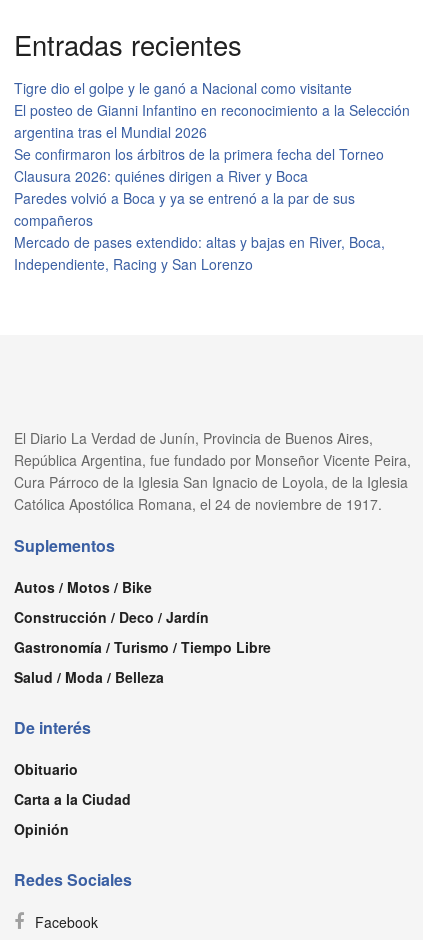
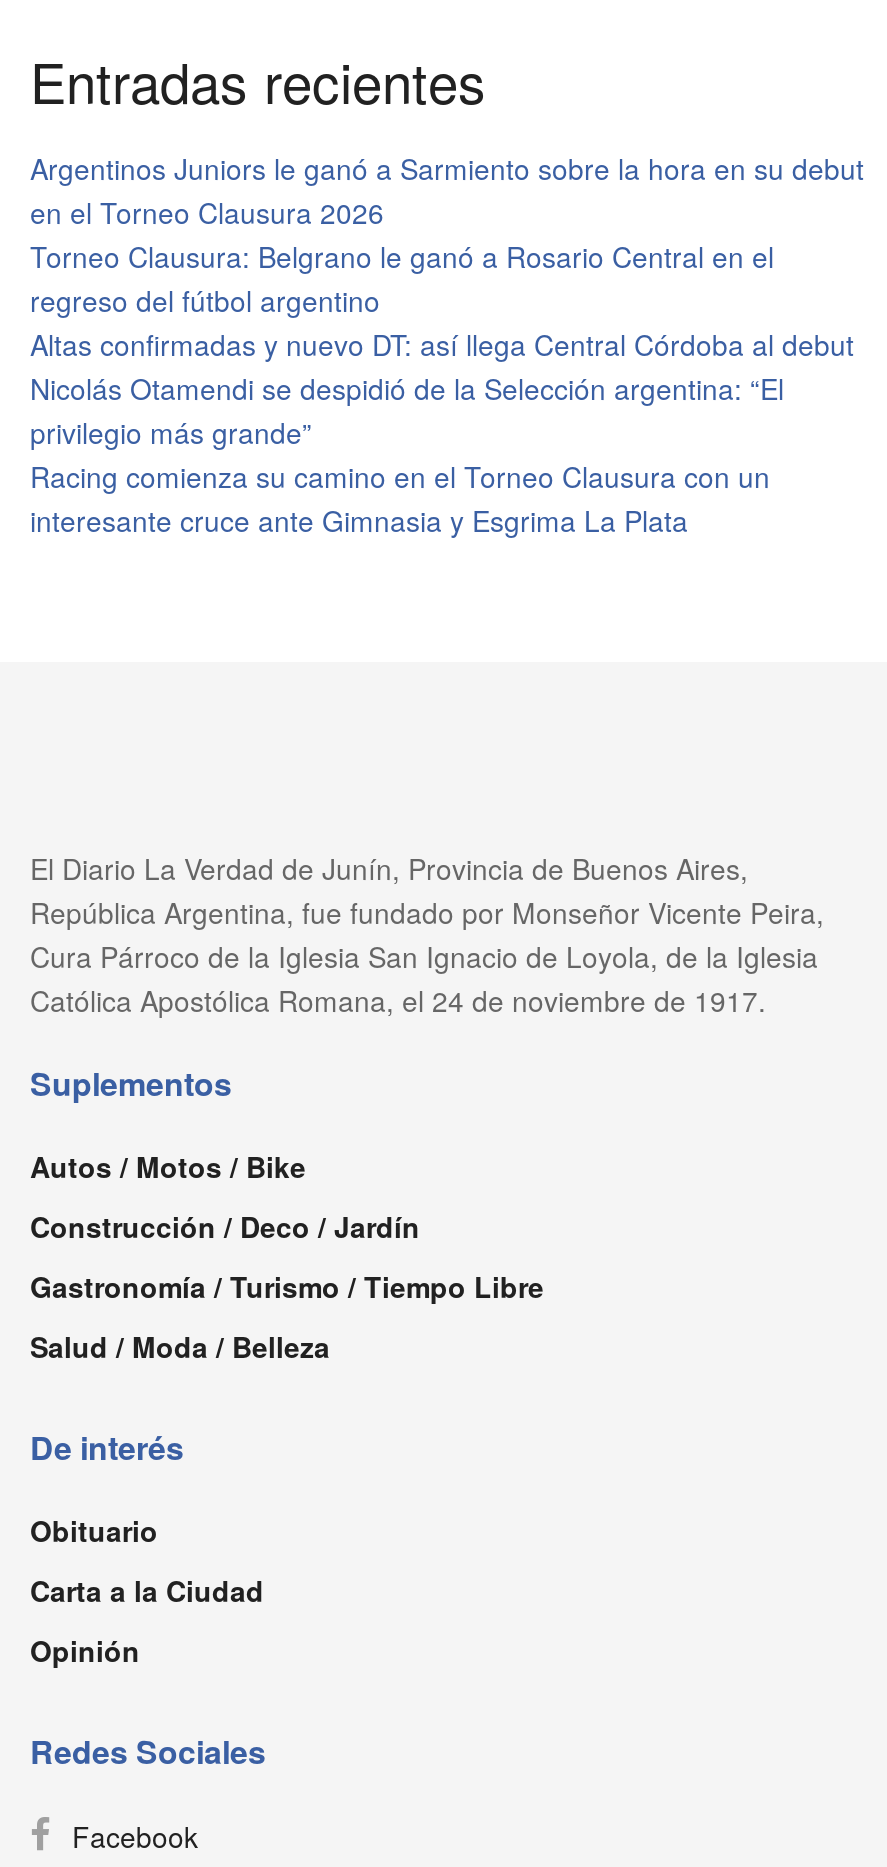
- Tigre dio el golpe y le ganó a Nacional como visitante
- El posteo de Gianni Infantino en reconocimiento a la Selección
- argentina tras el Mundial 2026
- Se confirmaron los árbitros de la primera fecha del Torneo
- Clausura 2026: quiénes dirigen a River y Boca
- Paredes volvió a Boca y ya se entrenó a la par de sus
- compañeros
- Mercado de pases extendido: altas y bajas en River, Boca,
- Independiente, Racing y San Lorenzo
+ Argentinos Juniors le ganó a Sarmiento sobre la hora en su debut
+ en el Torneo Clausura 2026
+ Torneo Clausura: Belgrano le ganó a Rosario Central en el
+ regreso del fútbol argentino
+ Altas confirmadas y nuevo DT: así llega Central Córdoba al debut
+ Nicolás Otamendi se despidió de la Selección argentina: “El
+ privilegio más grande”
+ Racing comienza su camino en el Torneo Clausura con un
+ interesante cruce ante Gimnasia y Esgrima La Plata
